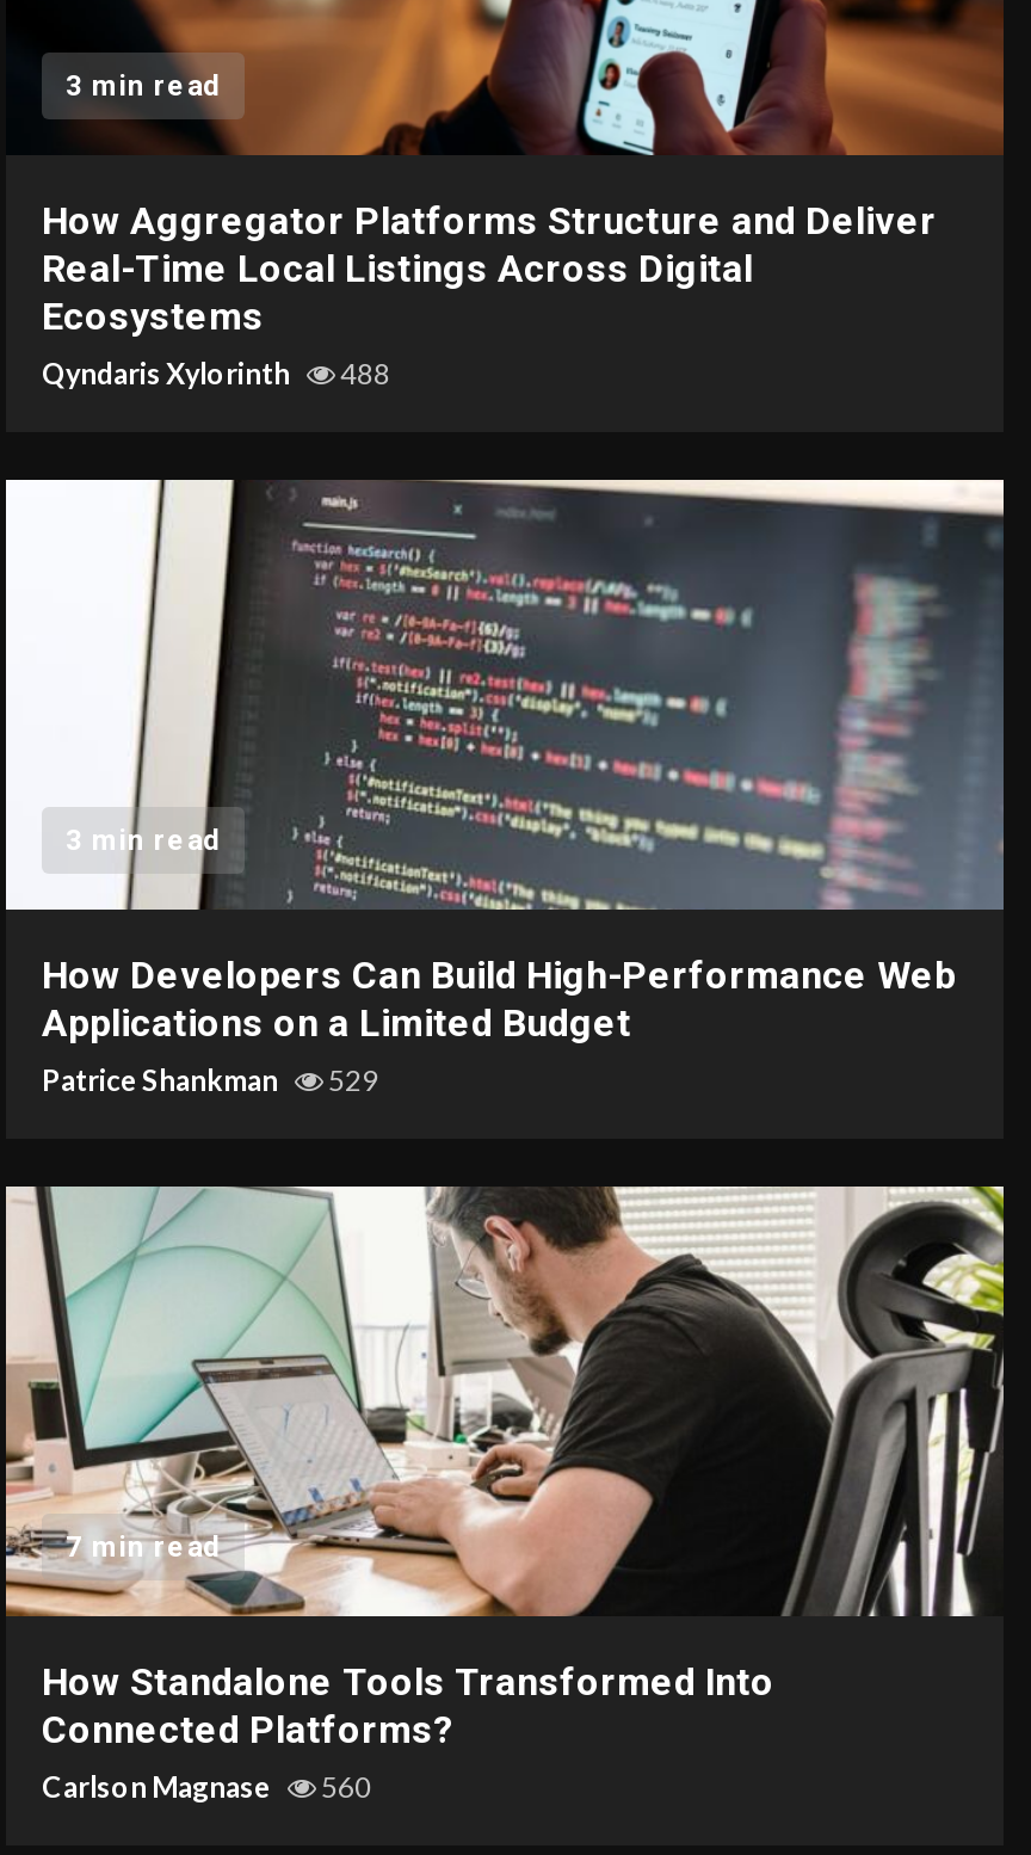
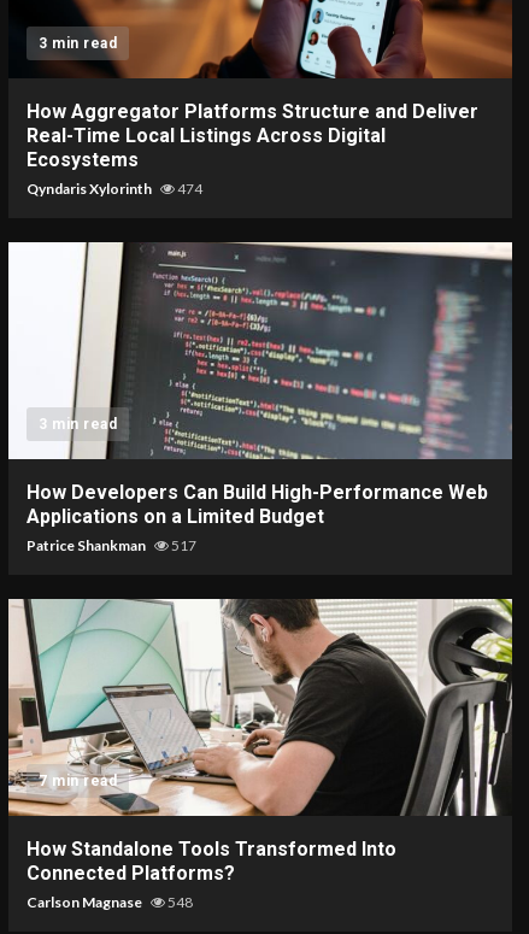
- Qyndaris Xylorinth 488
+ Qyndaris Xylorinth 474

- Patrice Shankman 529
+ Patrice Shankman 517

- Carlson Magnase 560
+ Carlson Magnase 548
